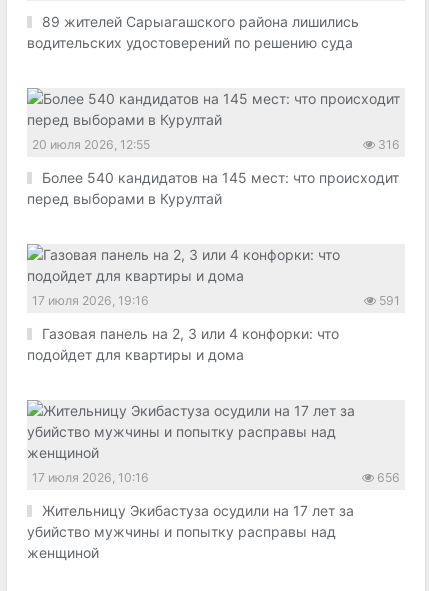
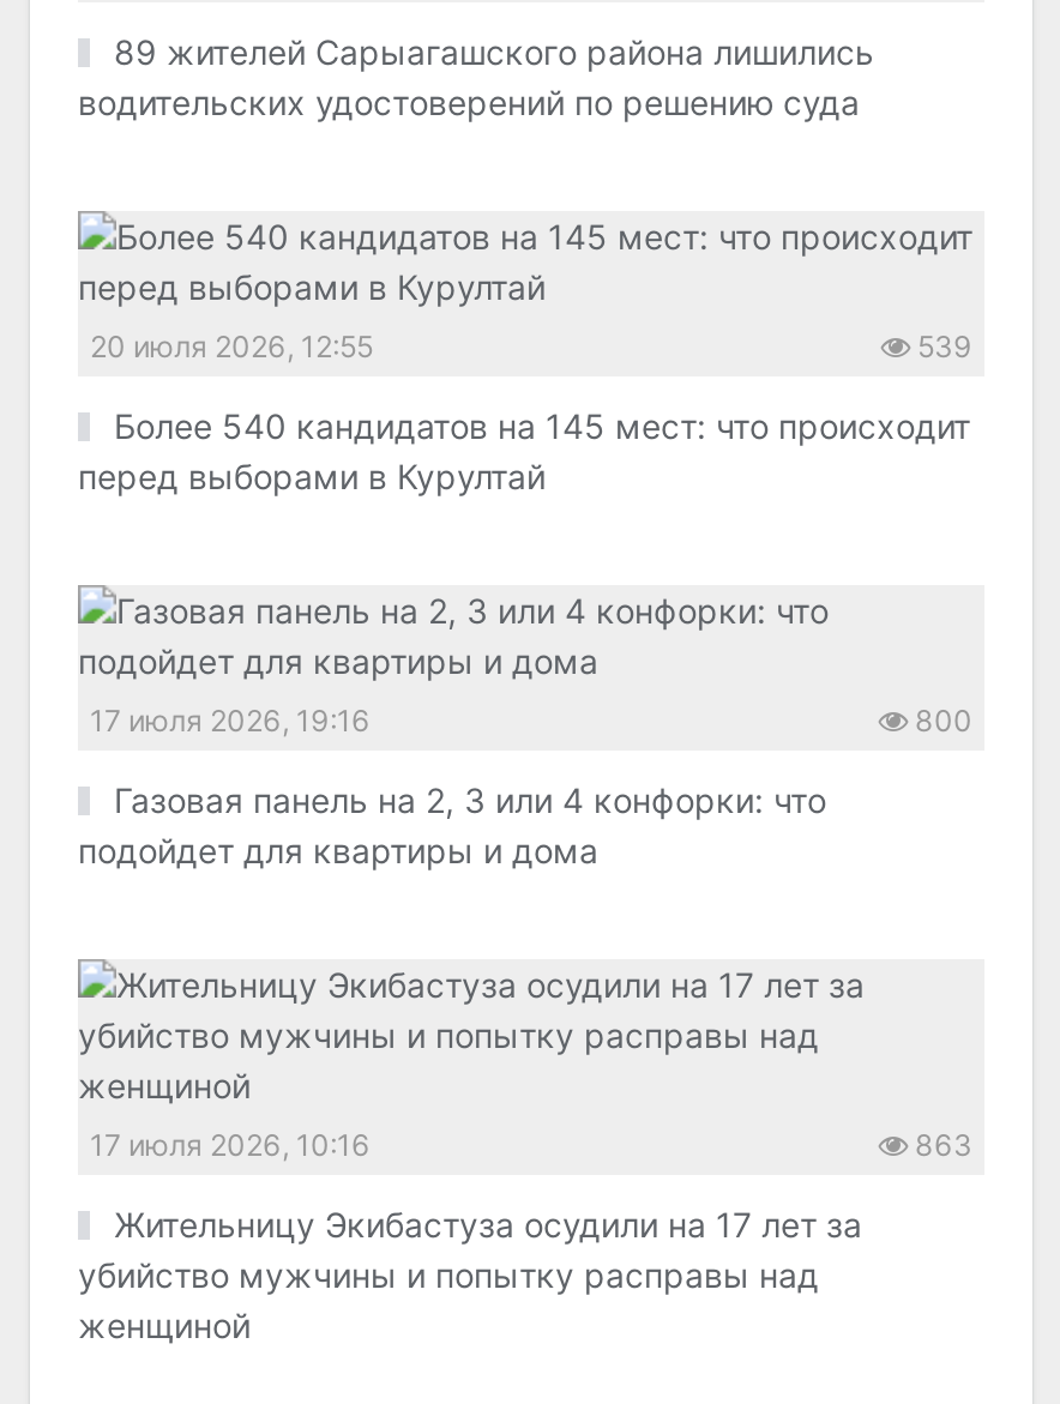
- 316
+ 539

- 591
+ 800

- 656
+ 863
